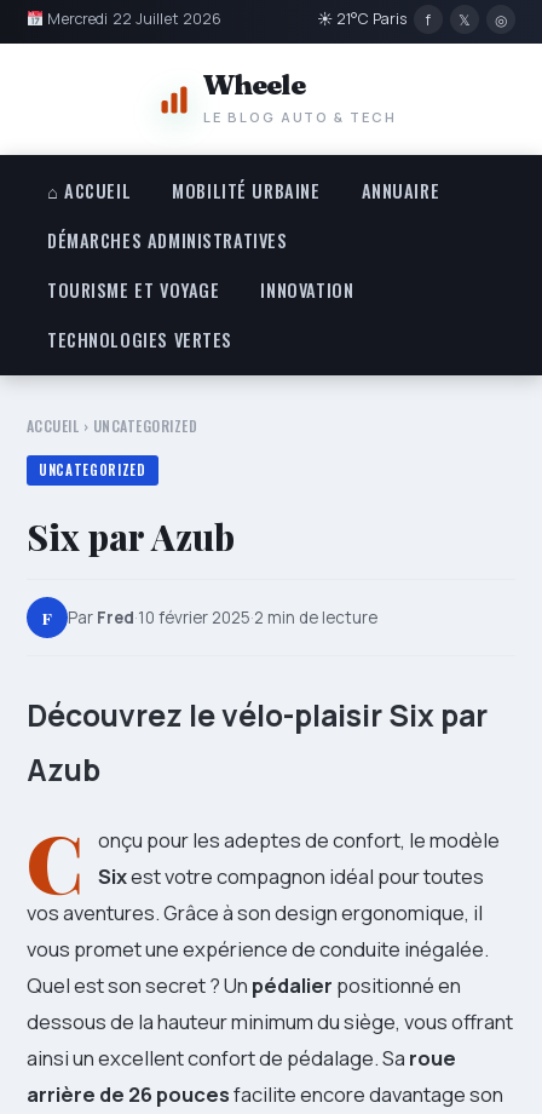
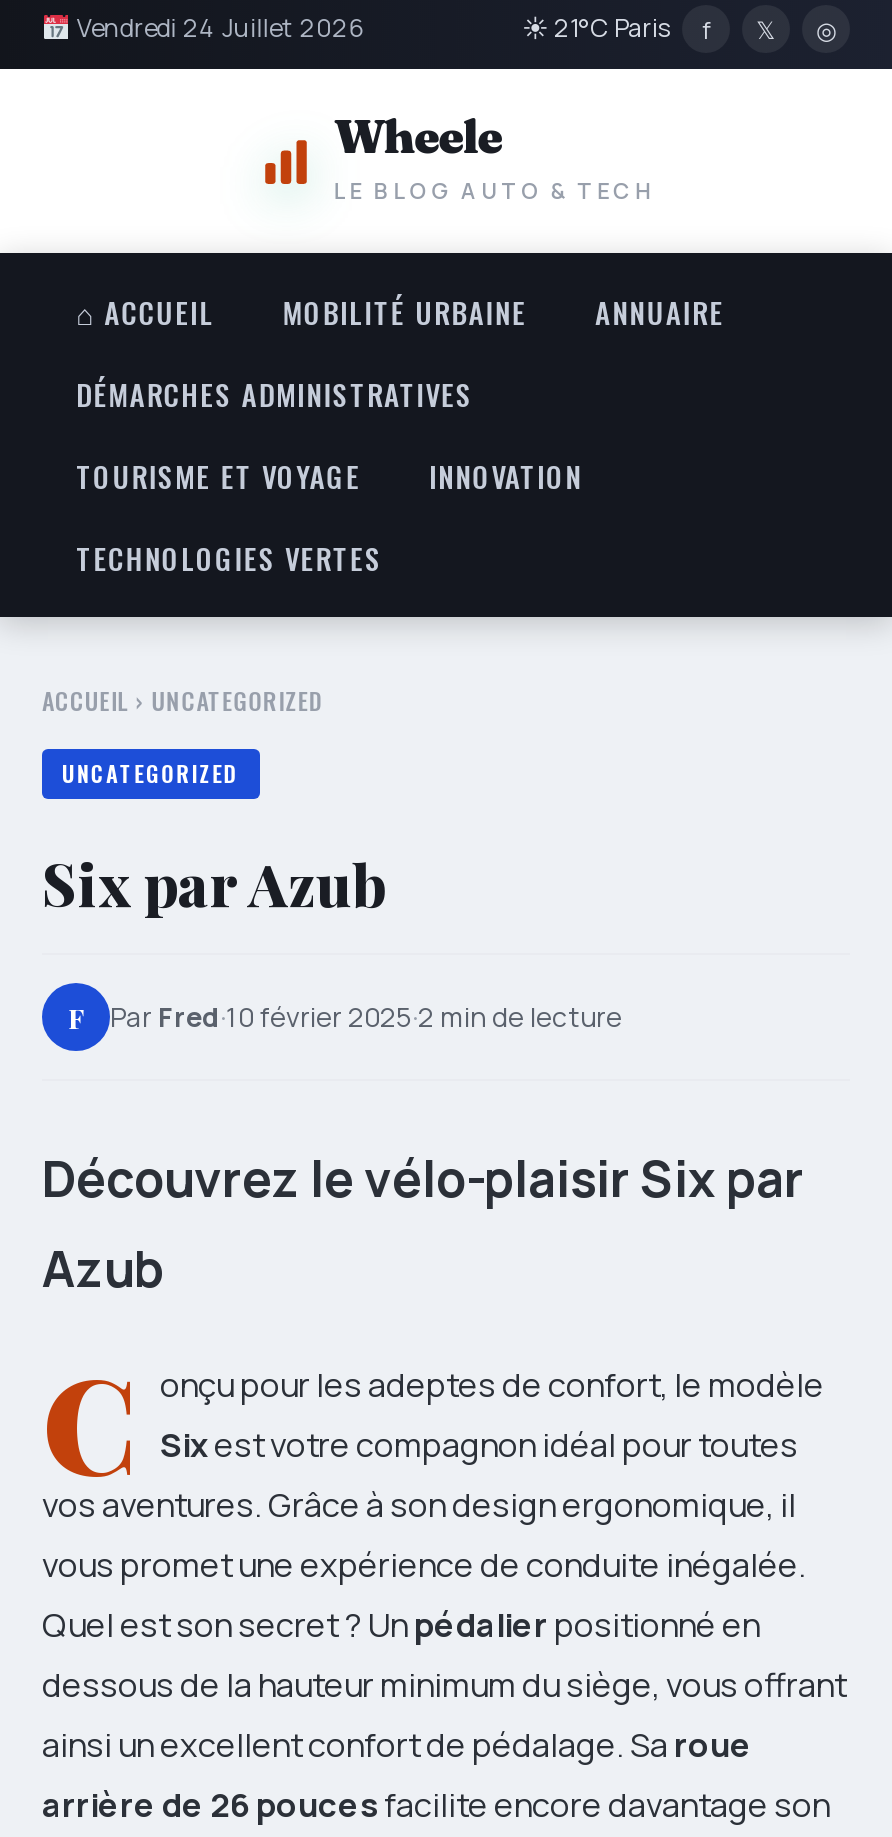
- Mercredi 22 Juillet 2026
+ Vendredi 24 Juillet 2026
